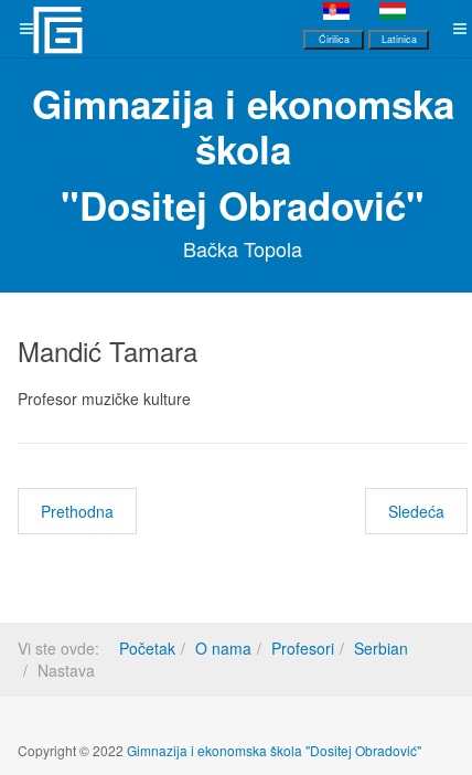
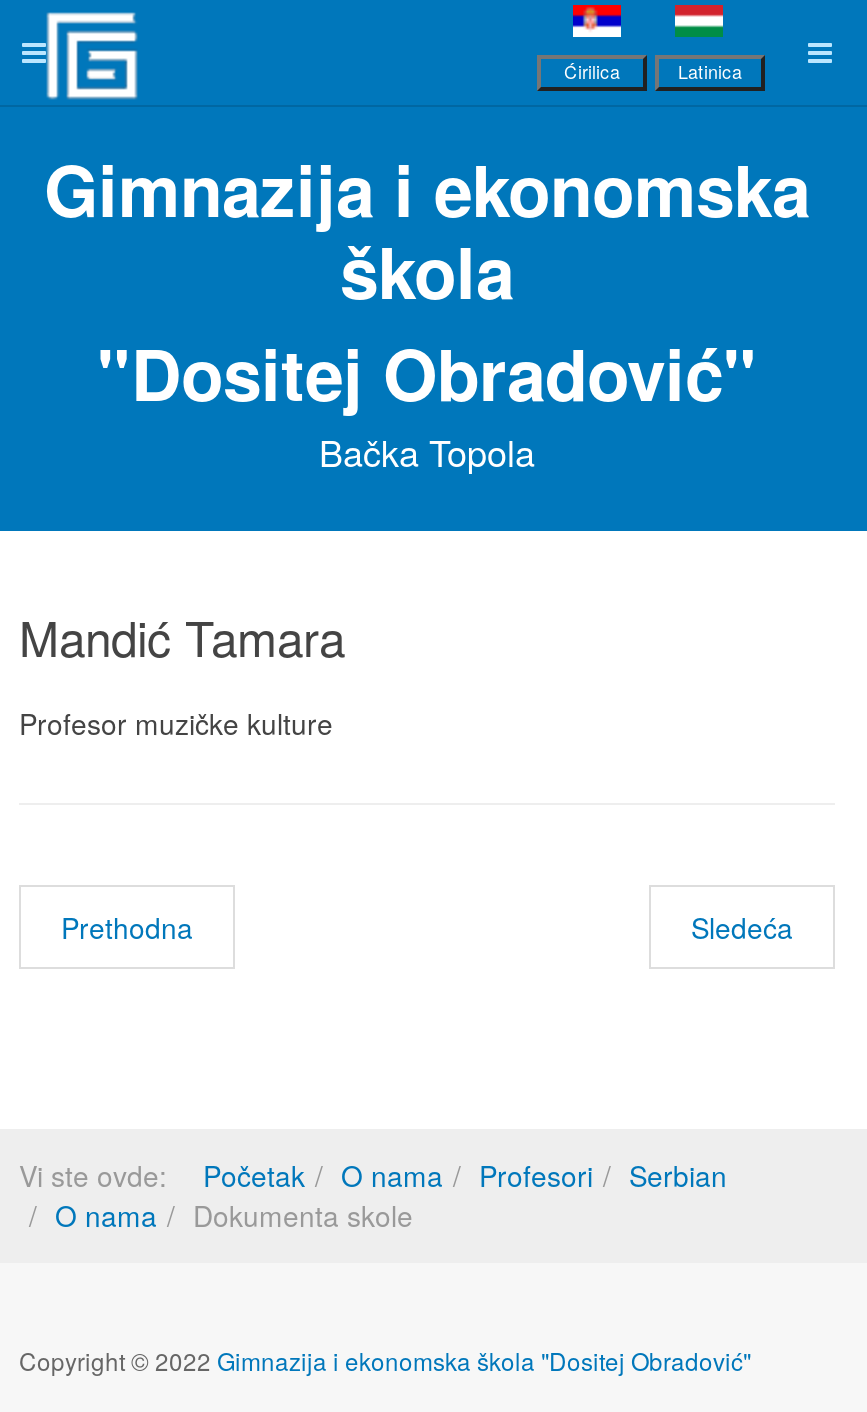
- Nastava
+ O nama
+ Dokumenta skole
